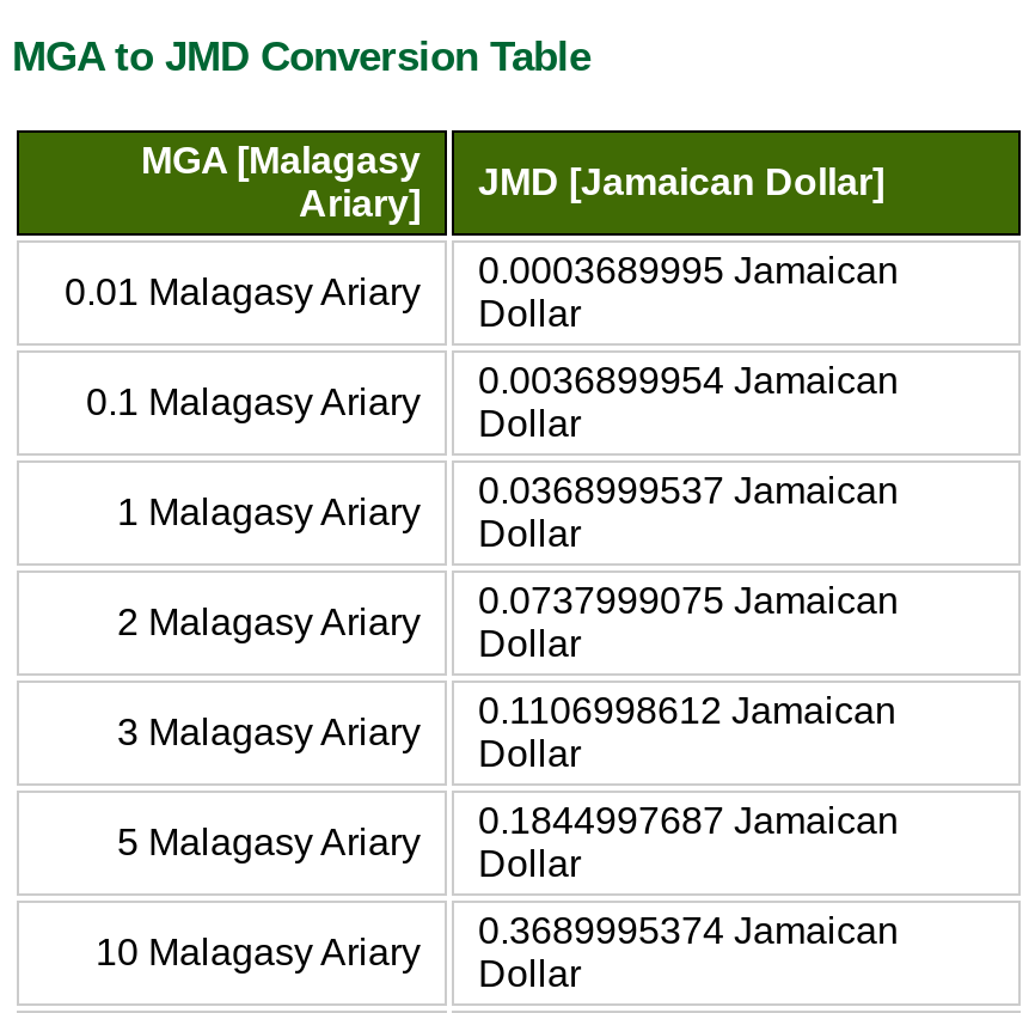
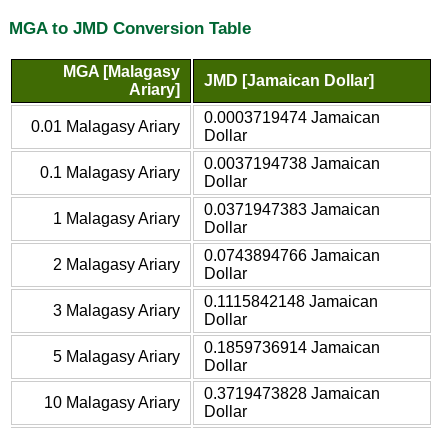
- 0.0003689995 Jamaican
+ 0.0003719474 Jamaican

- 0.0036899954 Jamaican
+ 0.0037194738 Jamaican

- 0.0368999537 Jamaican
+ 0.0371947383 Jamaican

- 0.0737999075 Jamaican
+ 0.0743894766 Jamaican

- 0.1106998612 Jamaican
+ 0.1115842148 Jamaican

- 0.1844997687 Jamaican
+ 0.1859736914 Jamaican

- 0.3689995374 Jamaican
+ 0.3719473828 Jamaican
